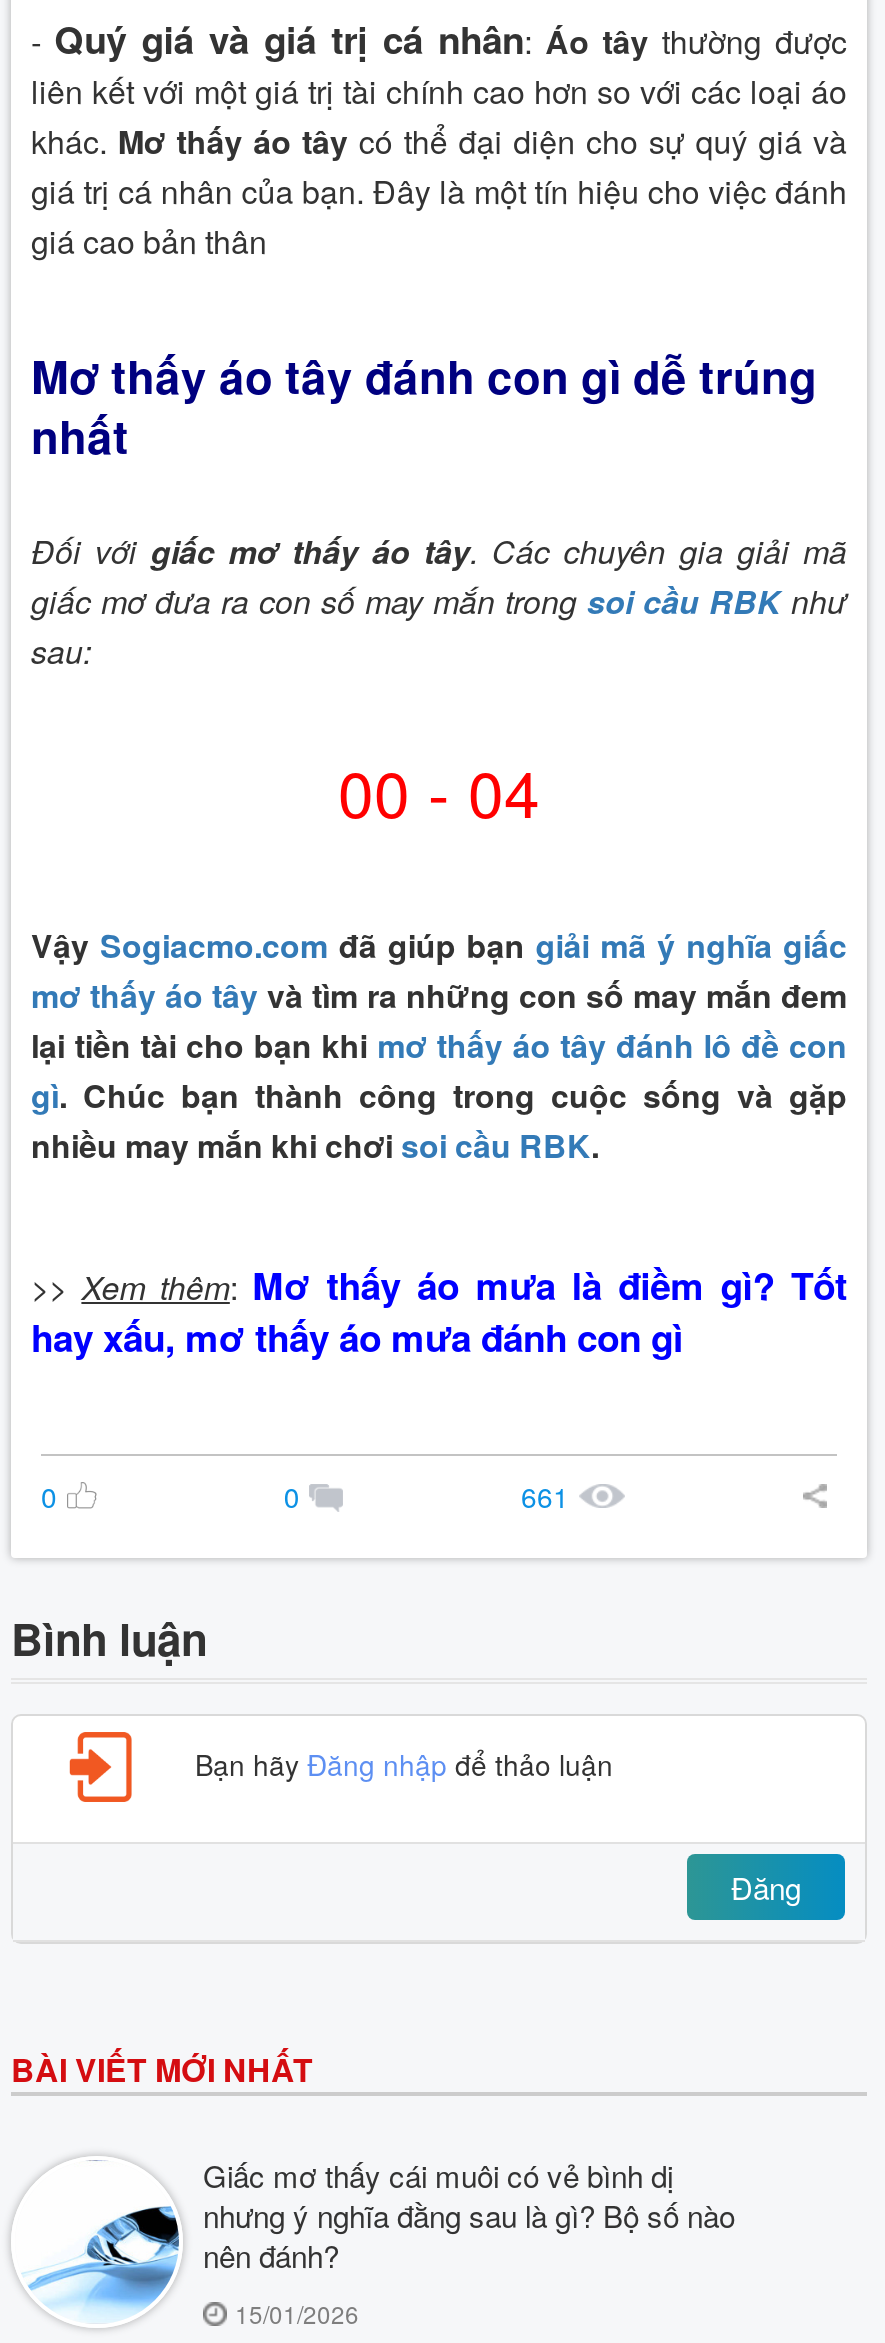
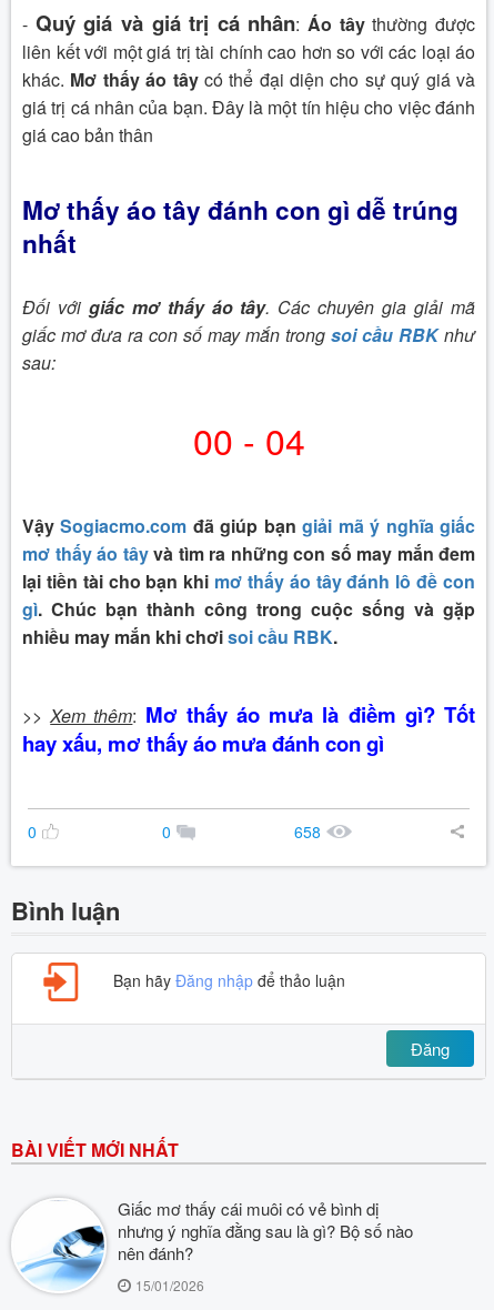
- 661
+ 658
